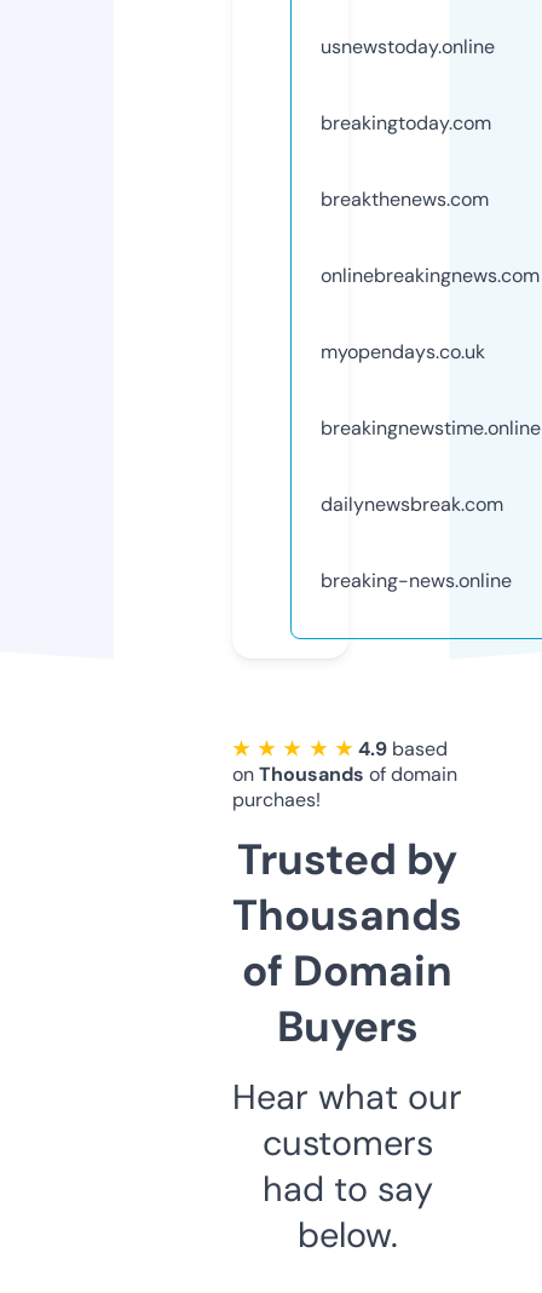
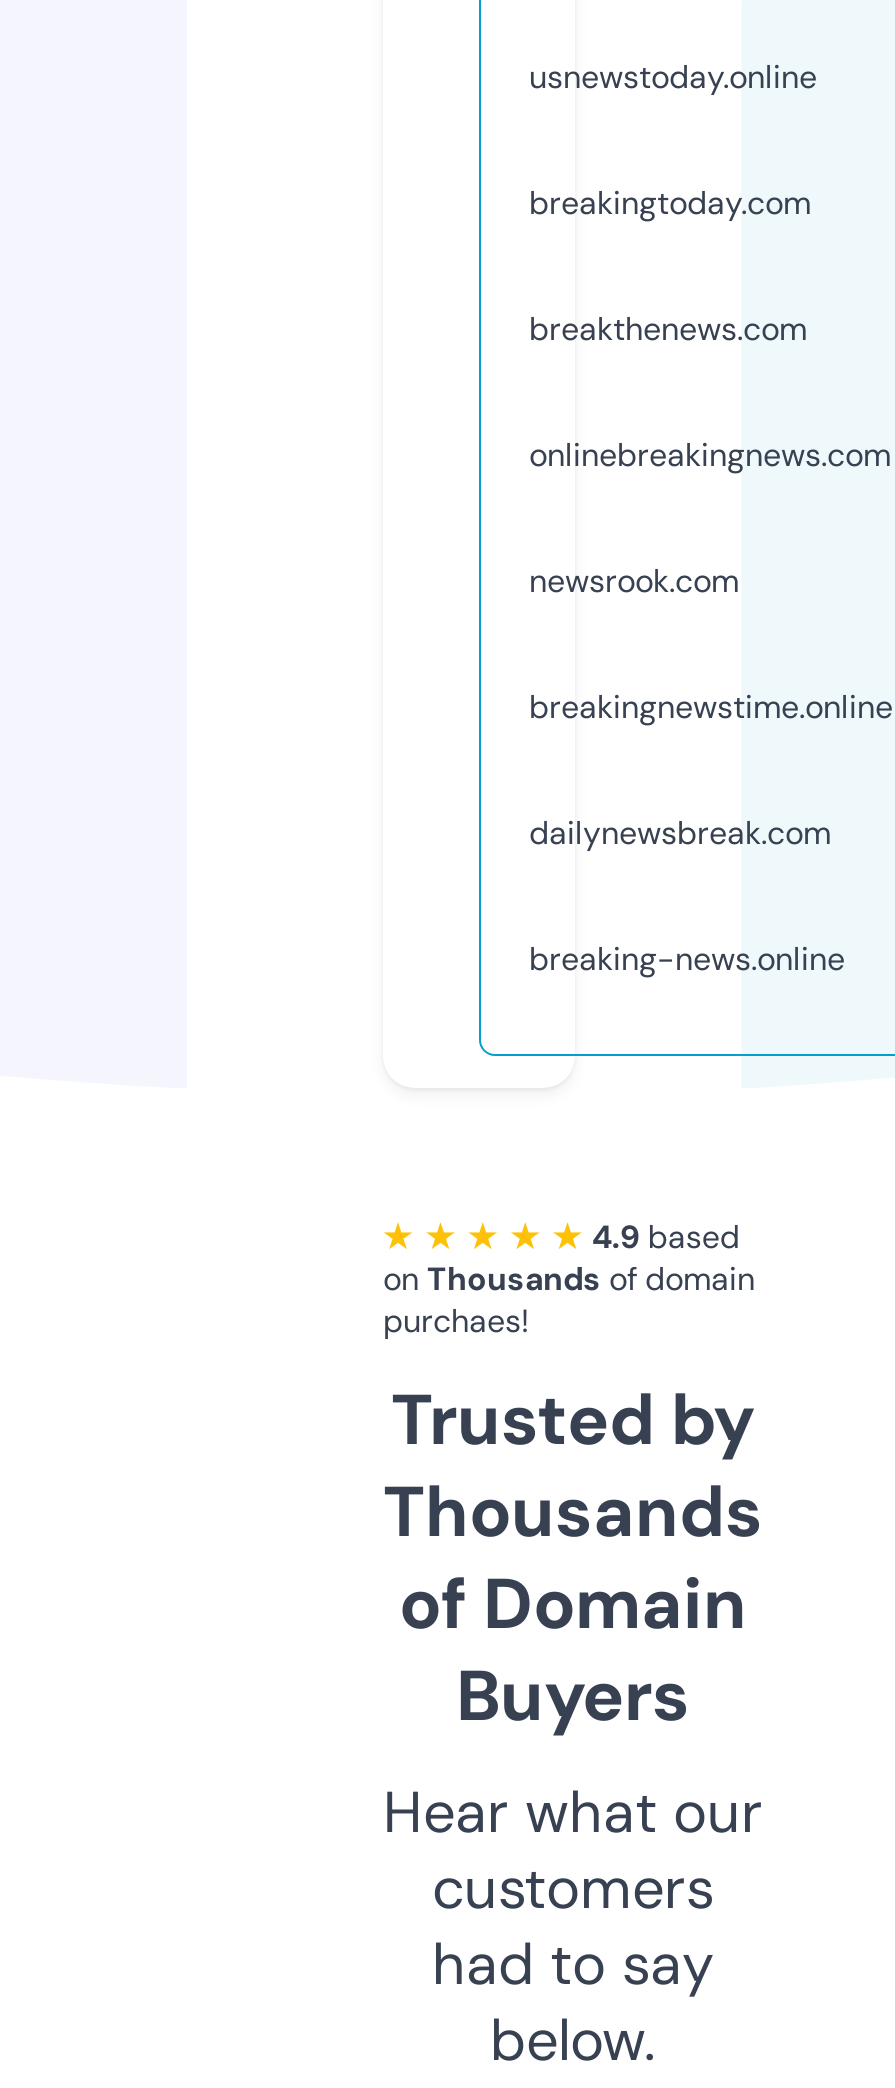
- myopendays.co.uk
+ newsrook.com
